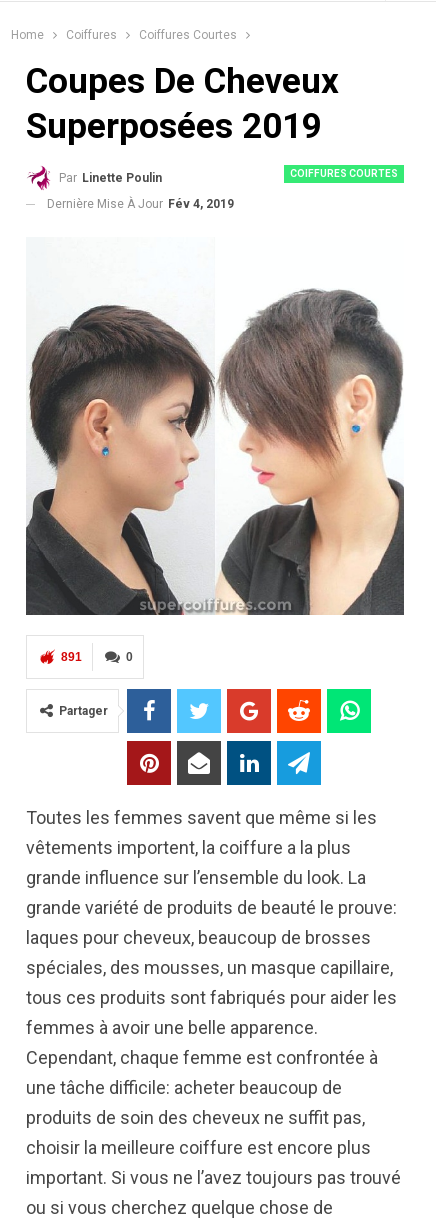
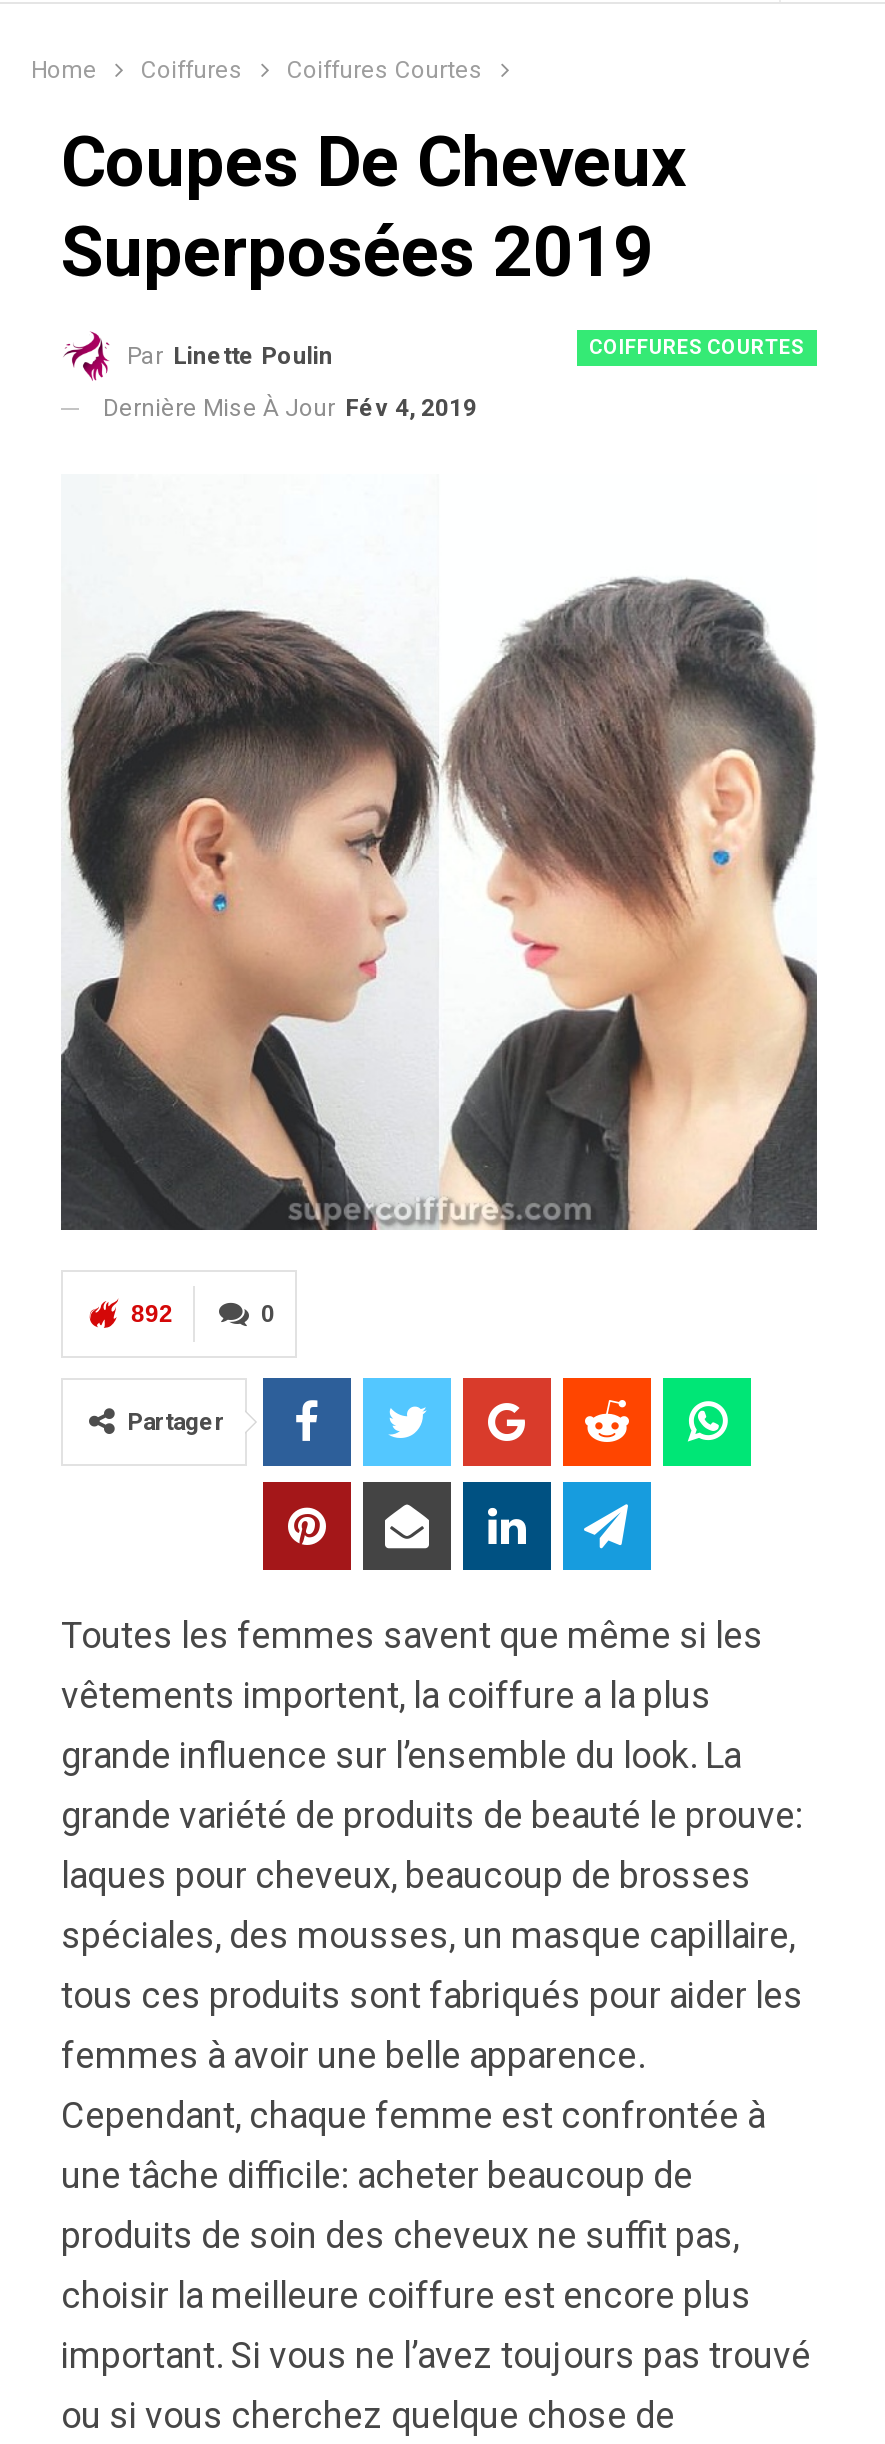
- 891
+ 892
